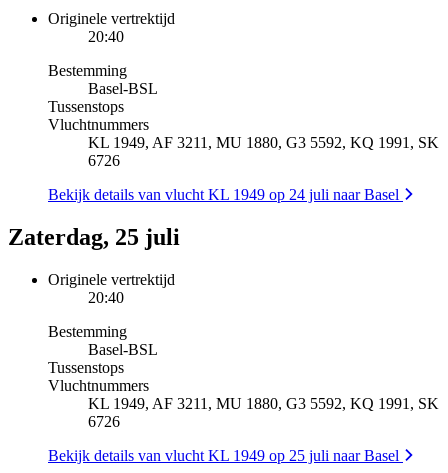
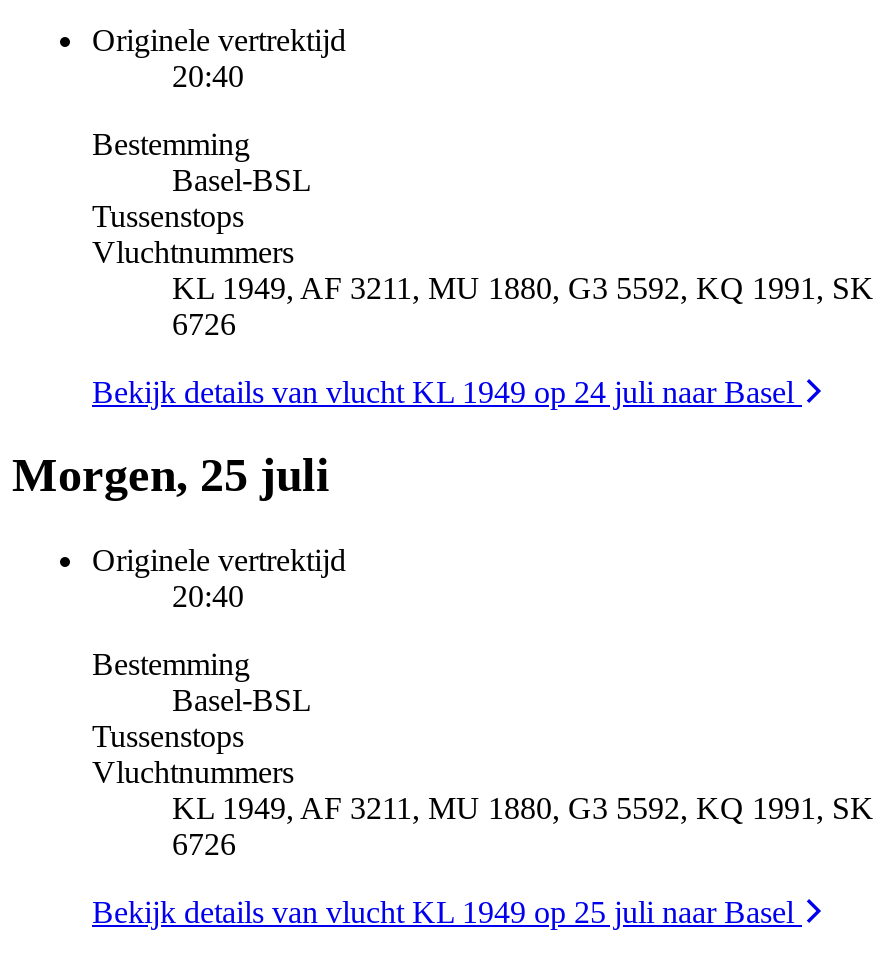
- Zaterdag, 25 juli
+ Morgen, 25 juli
